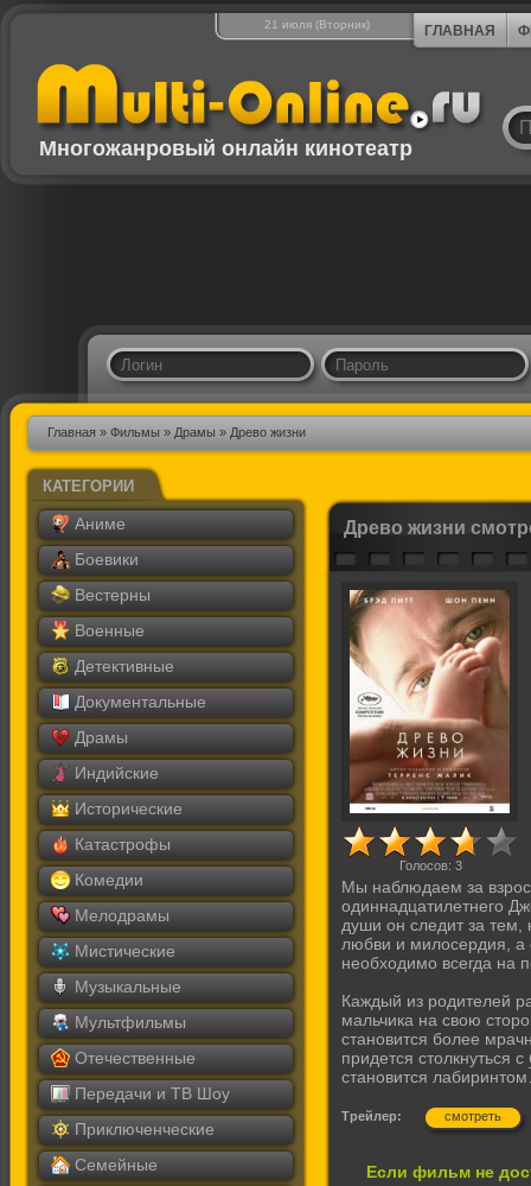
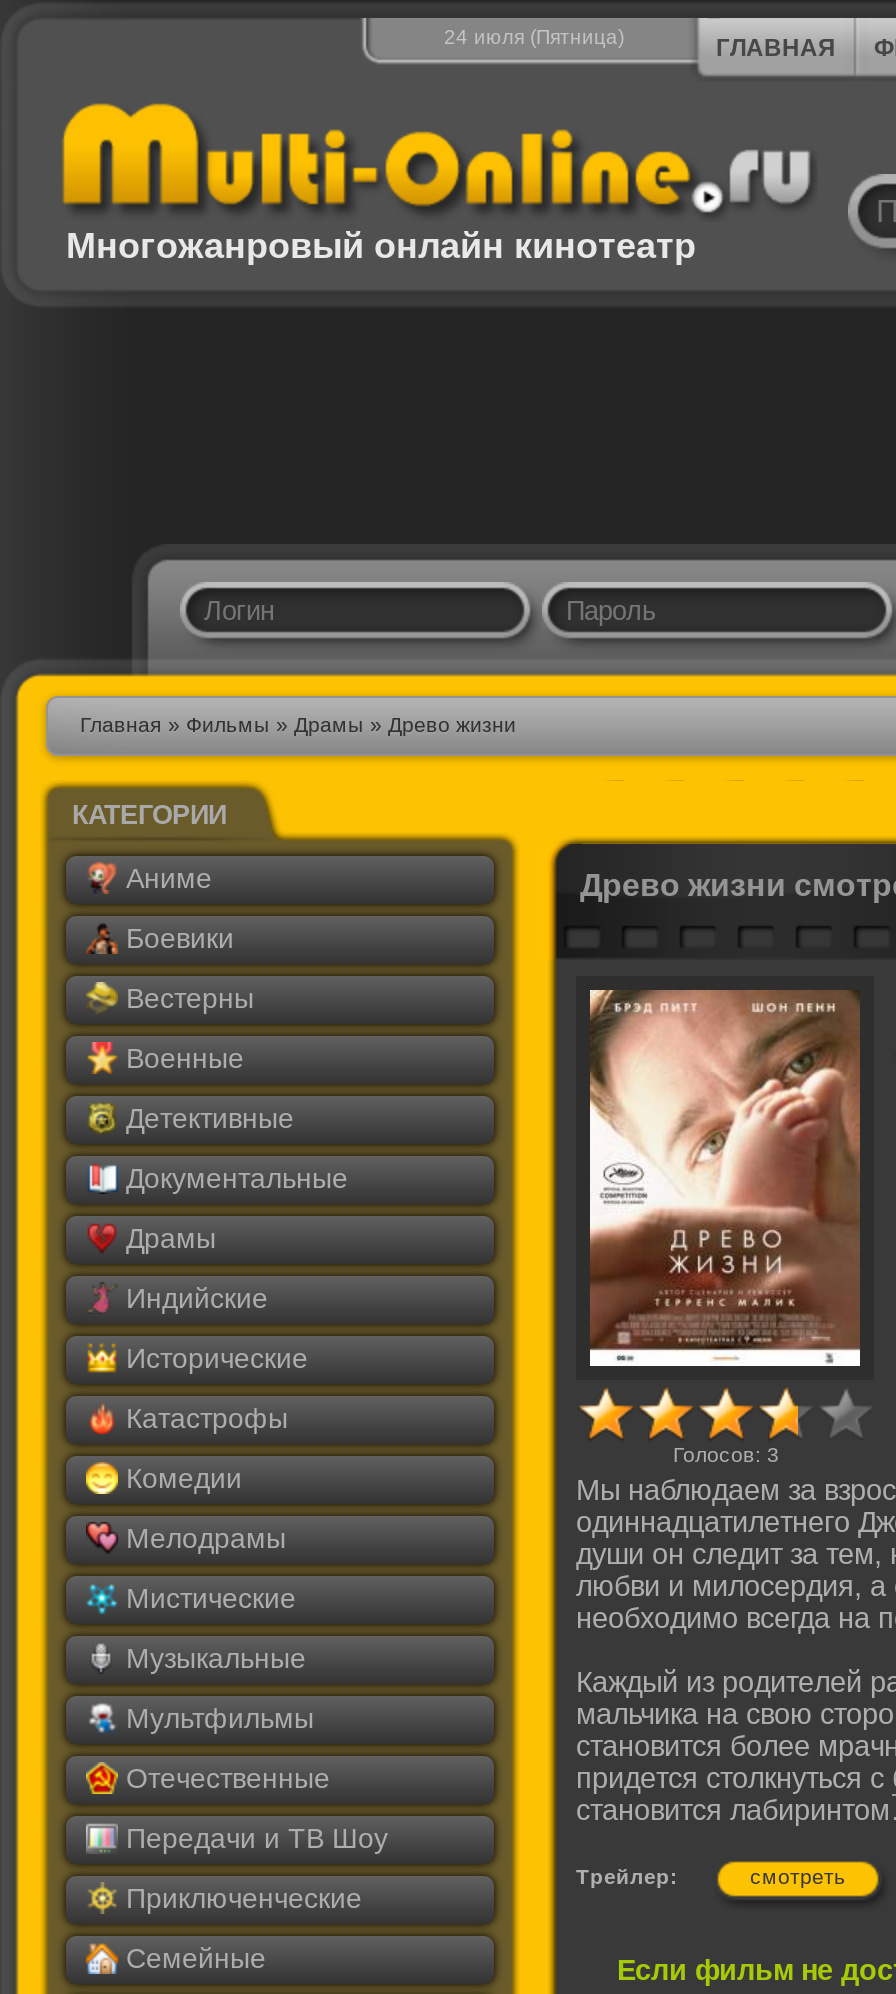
- 21 июля (Вторник)
+ 24 июля (Пятница)
